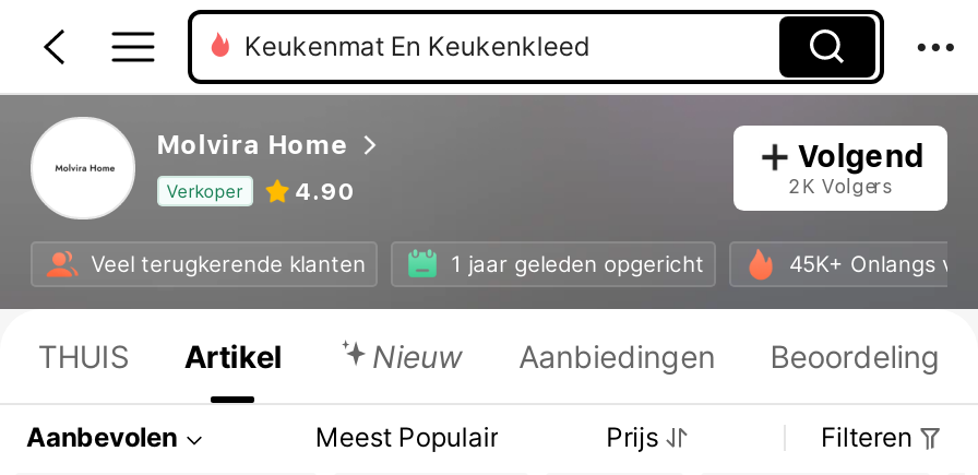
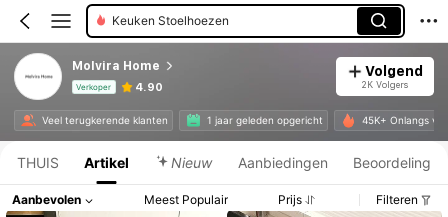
- Keukenmat En Keukenkleed
+ Keuken Stoelhoezen
